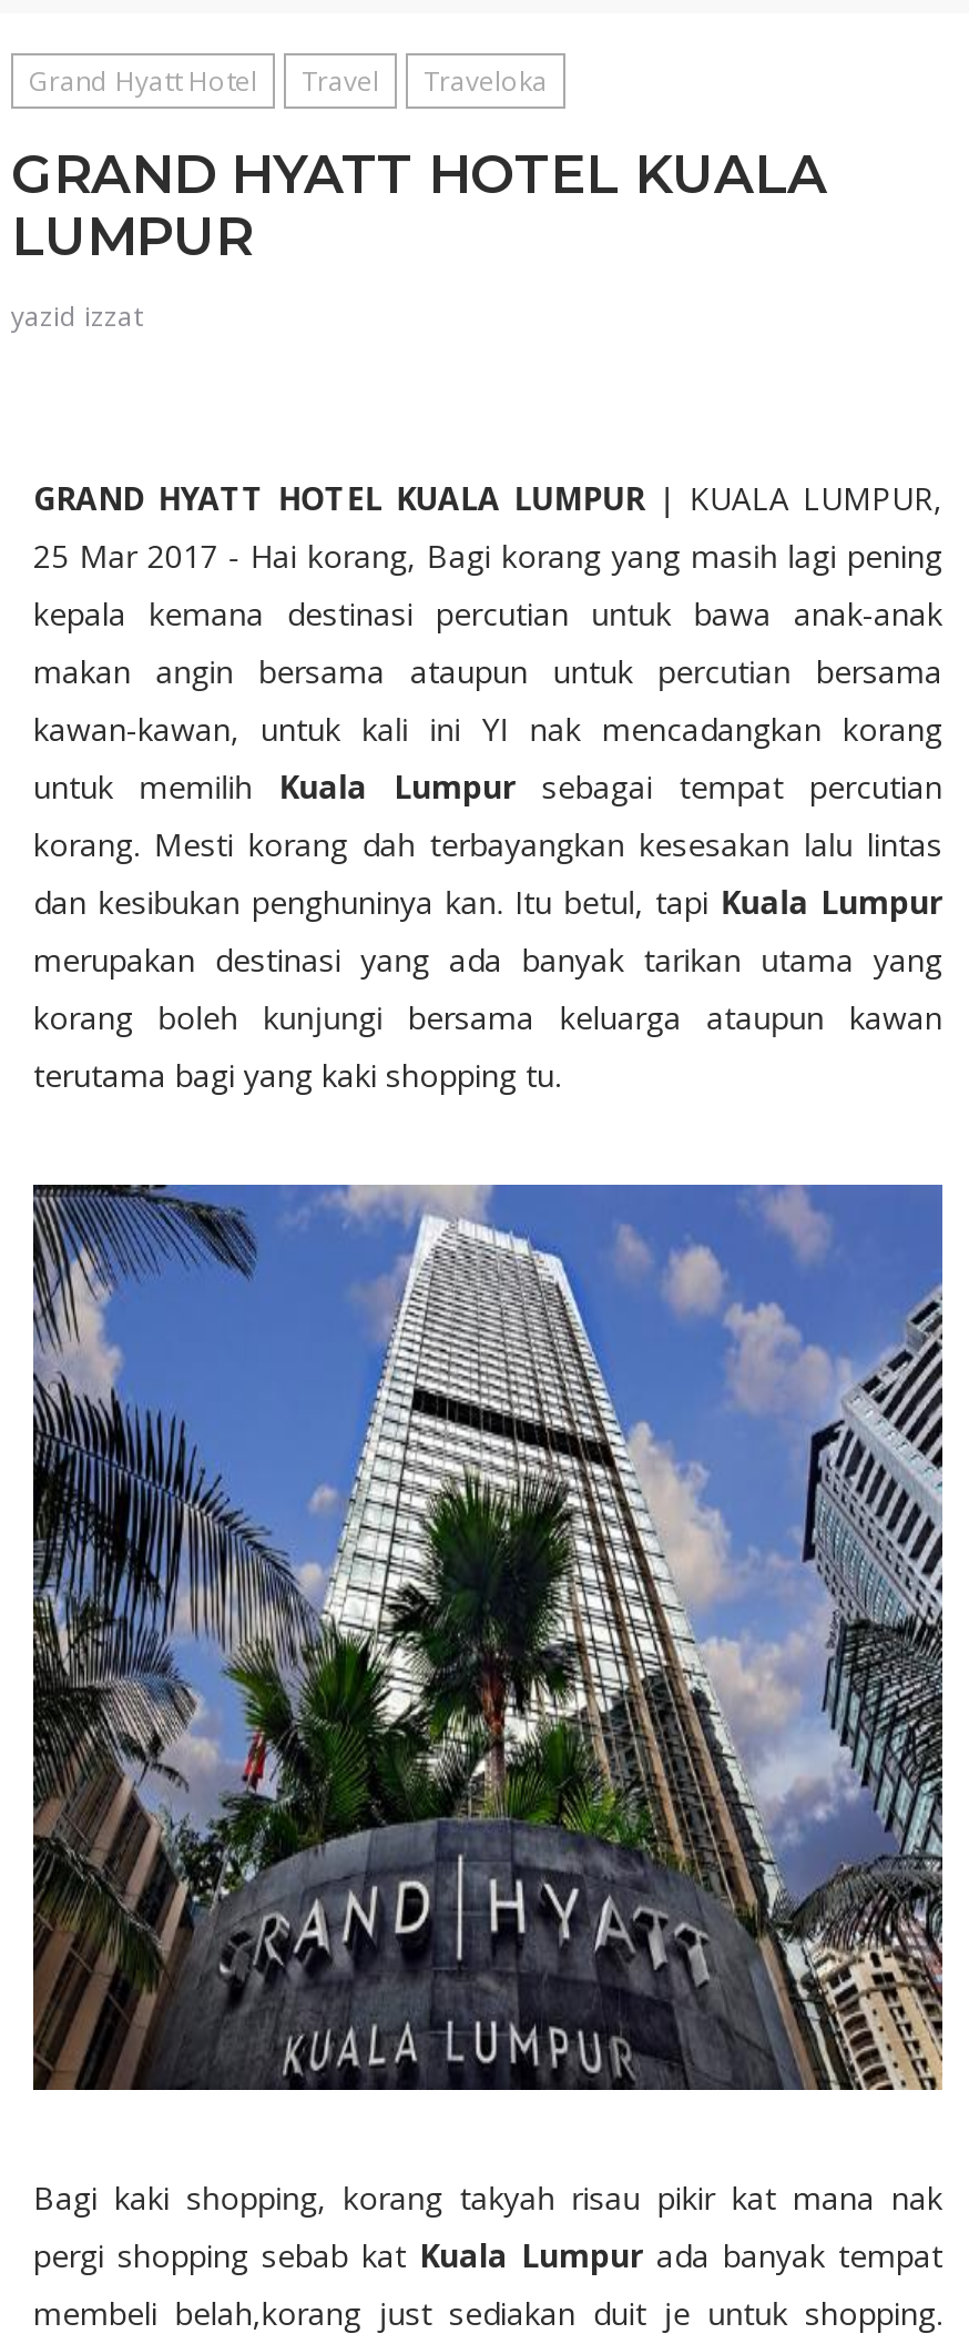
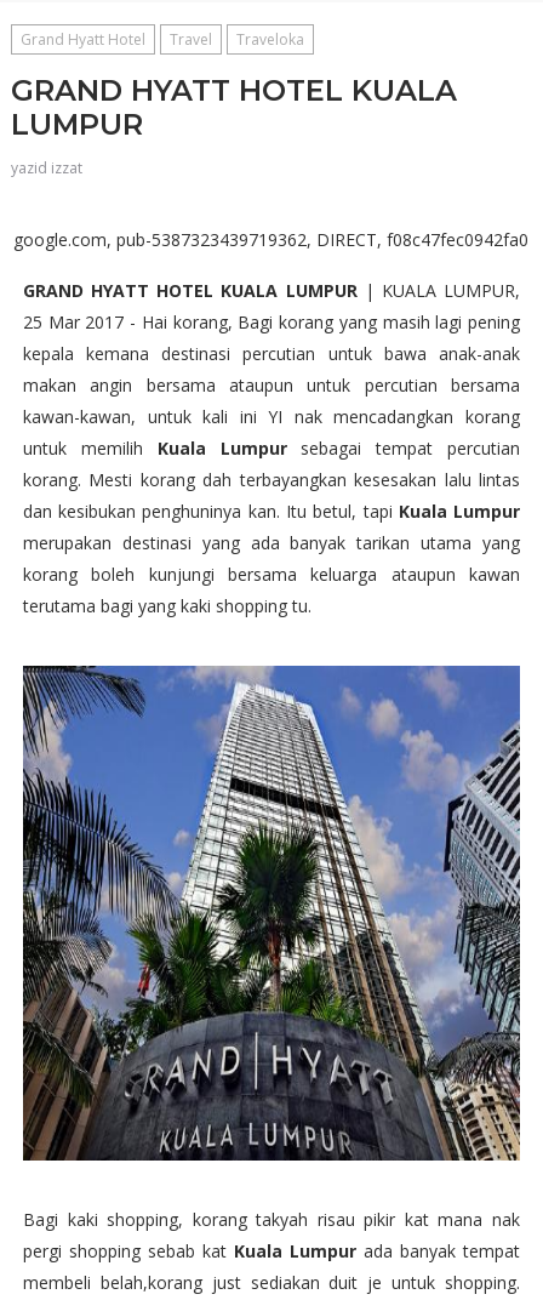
+ google.com, pub-5387323439719362, DIRECT, f08c47fec0942fa0
